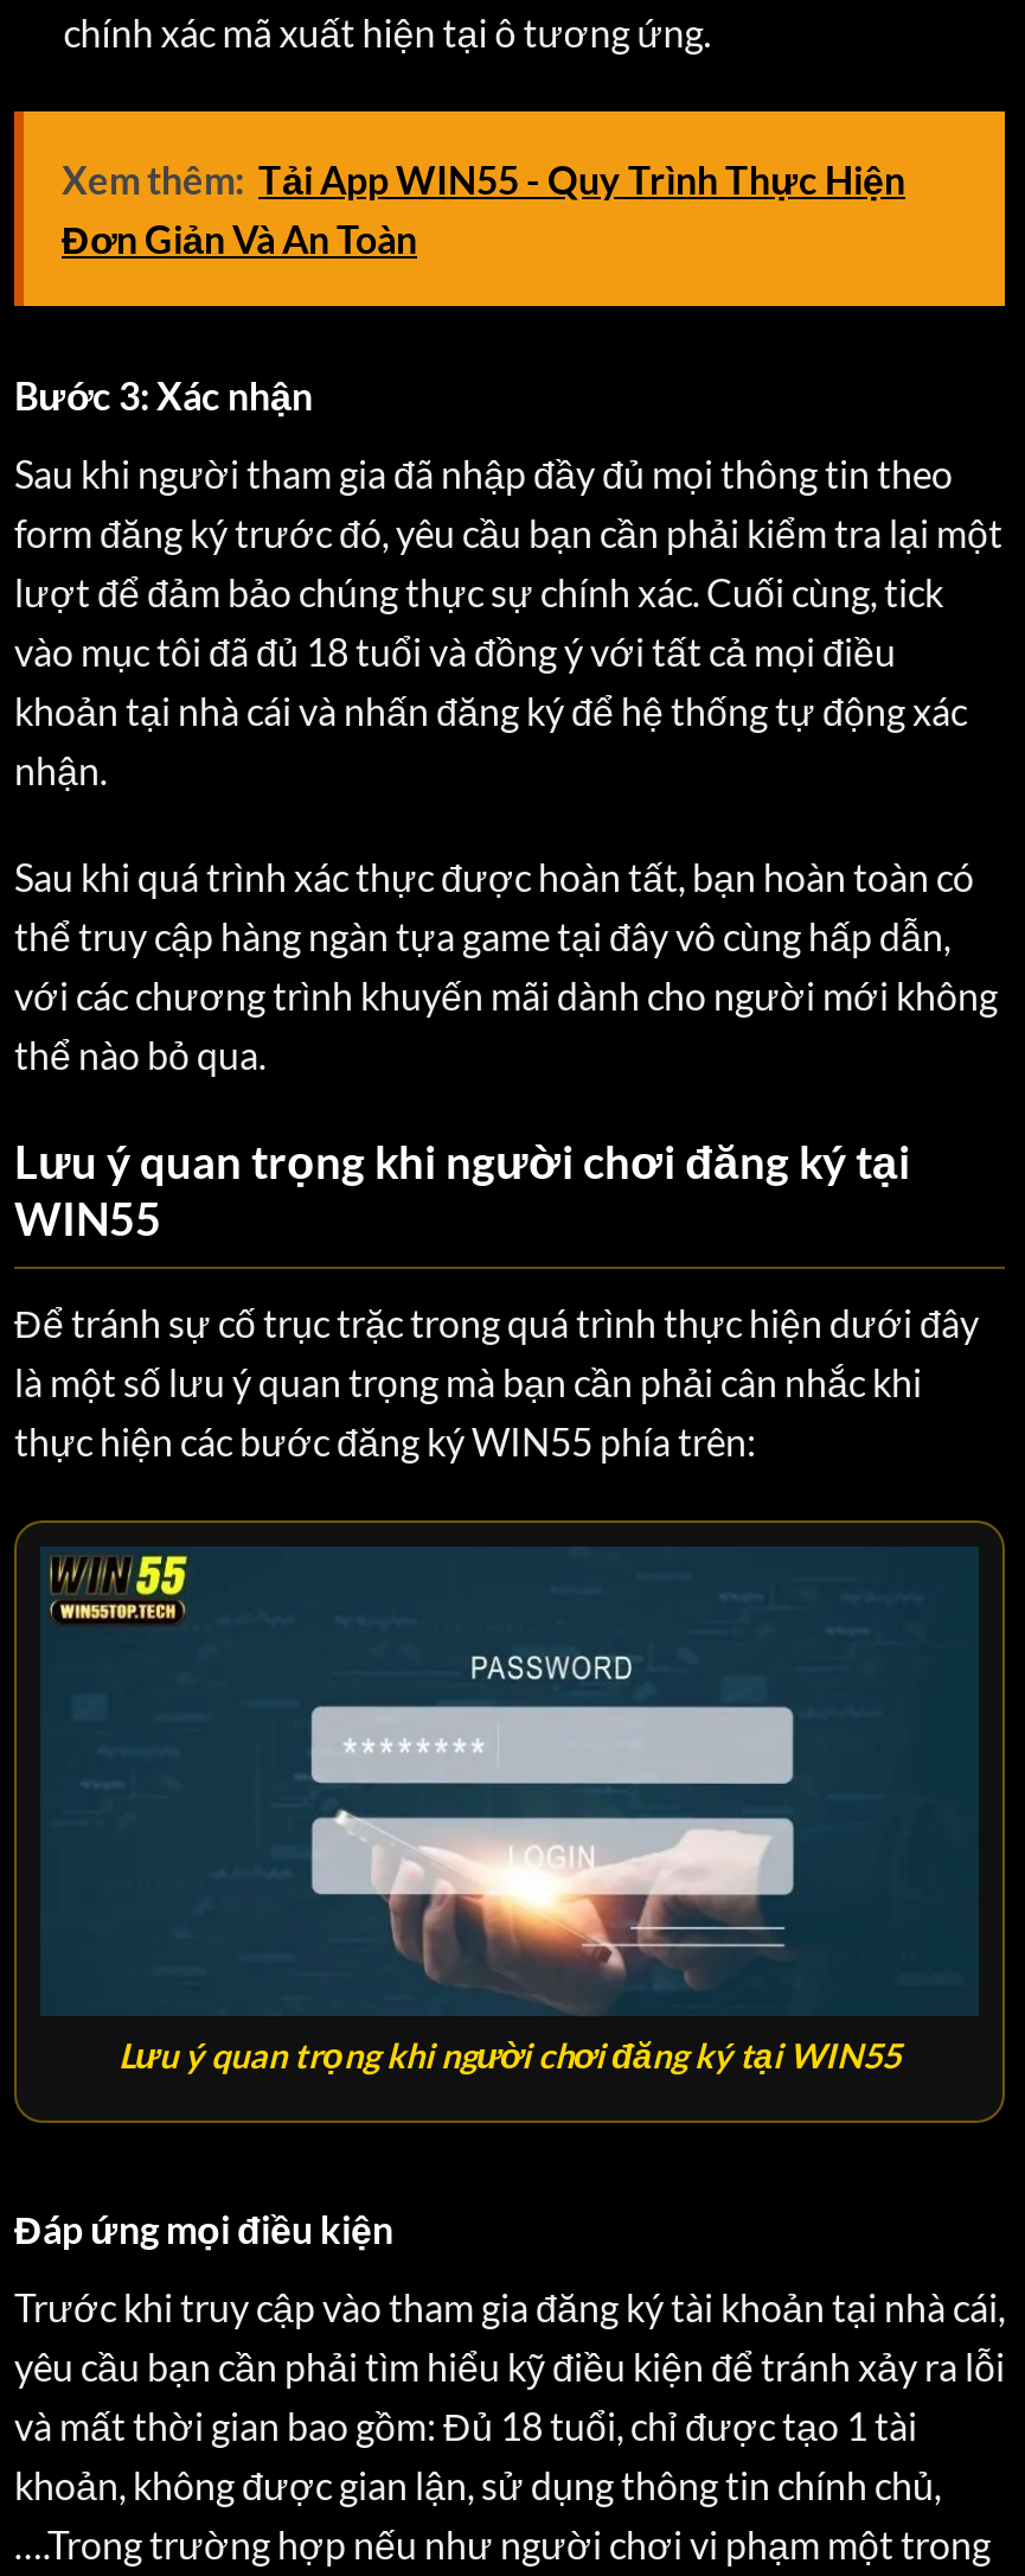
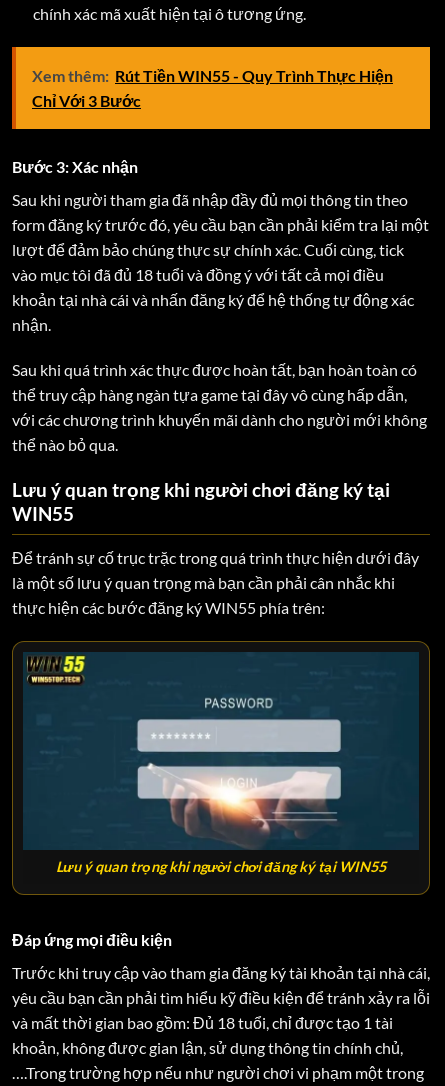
- Xem thêm: Tải App WIN55 - Quy Trình Thực Hiện
- Đơn Giản Và An Toàn
+ Xem thêm: Rút Tiền WIN55 - Quy Trình Thực Hiện
+ Chỉ Với 3 Bước
